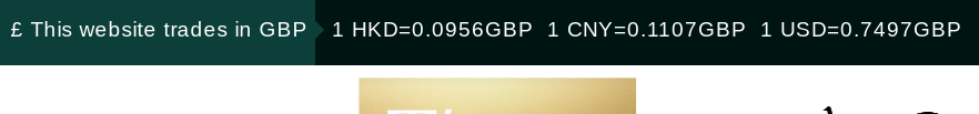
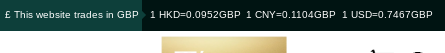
- 1 HKD=0.0956GBP 1 CNY=0.1107GBP 1 USD=0.7497GBP
+ 1 HKD=0.0952GBP 1 CNY=0.1104GBP 1 USD=0.7467GBP
